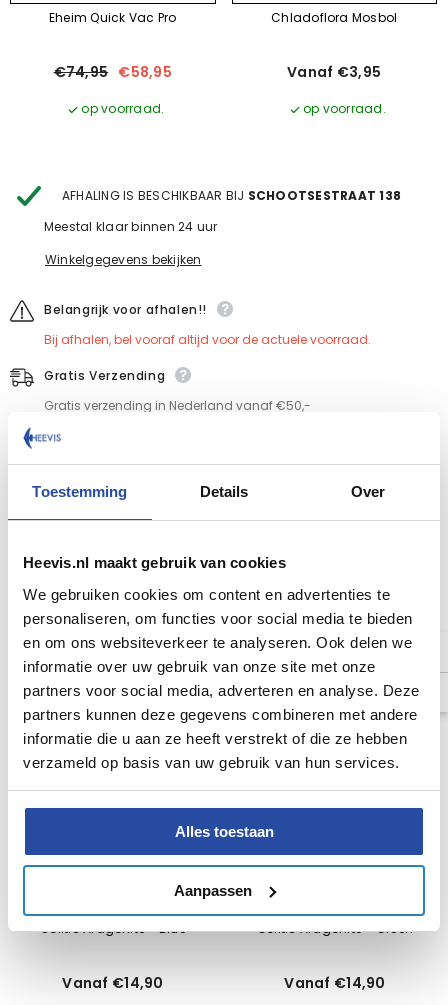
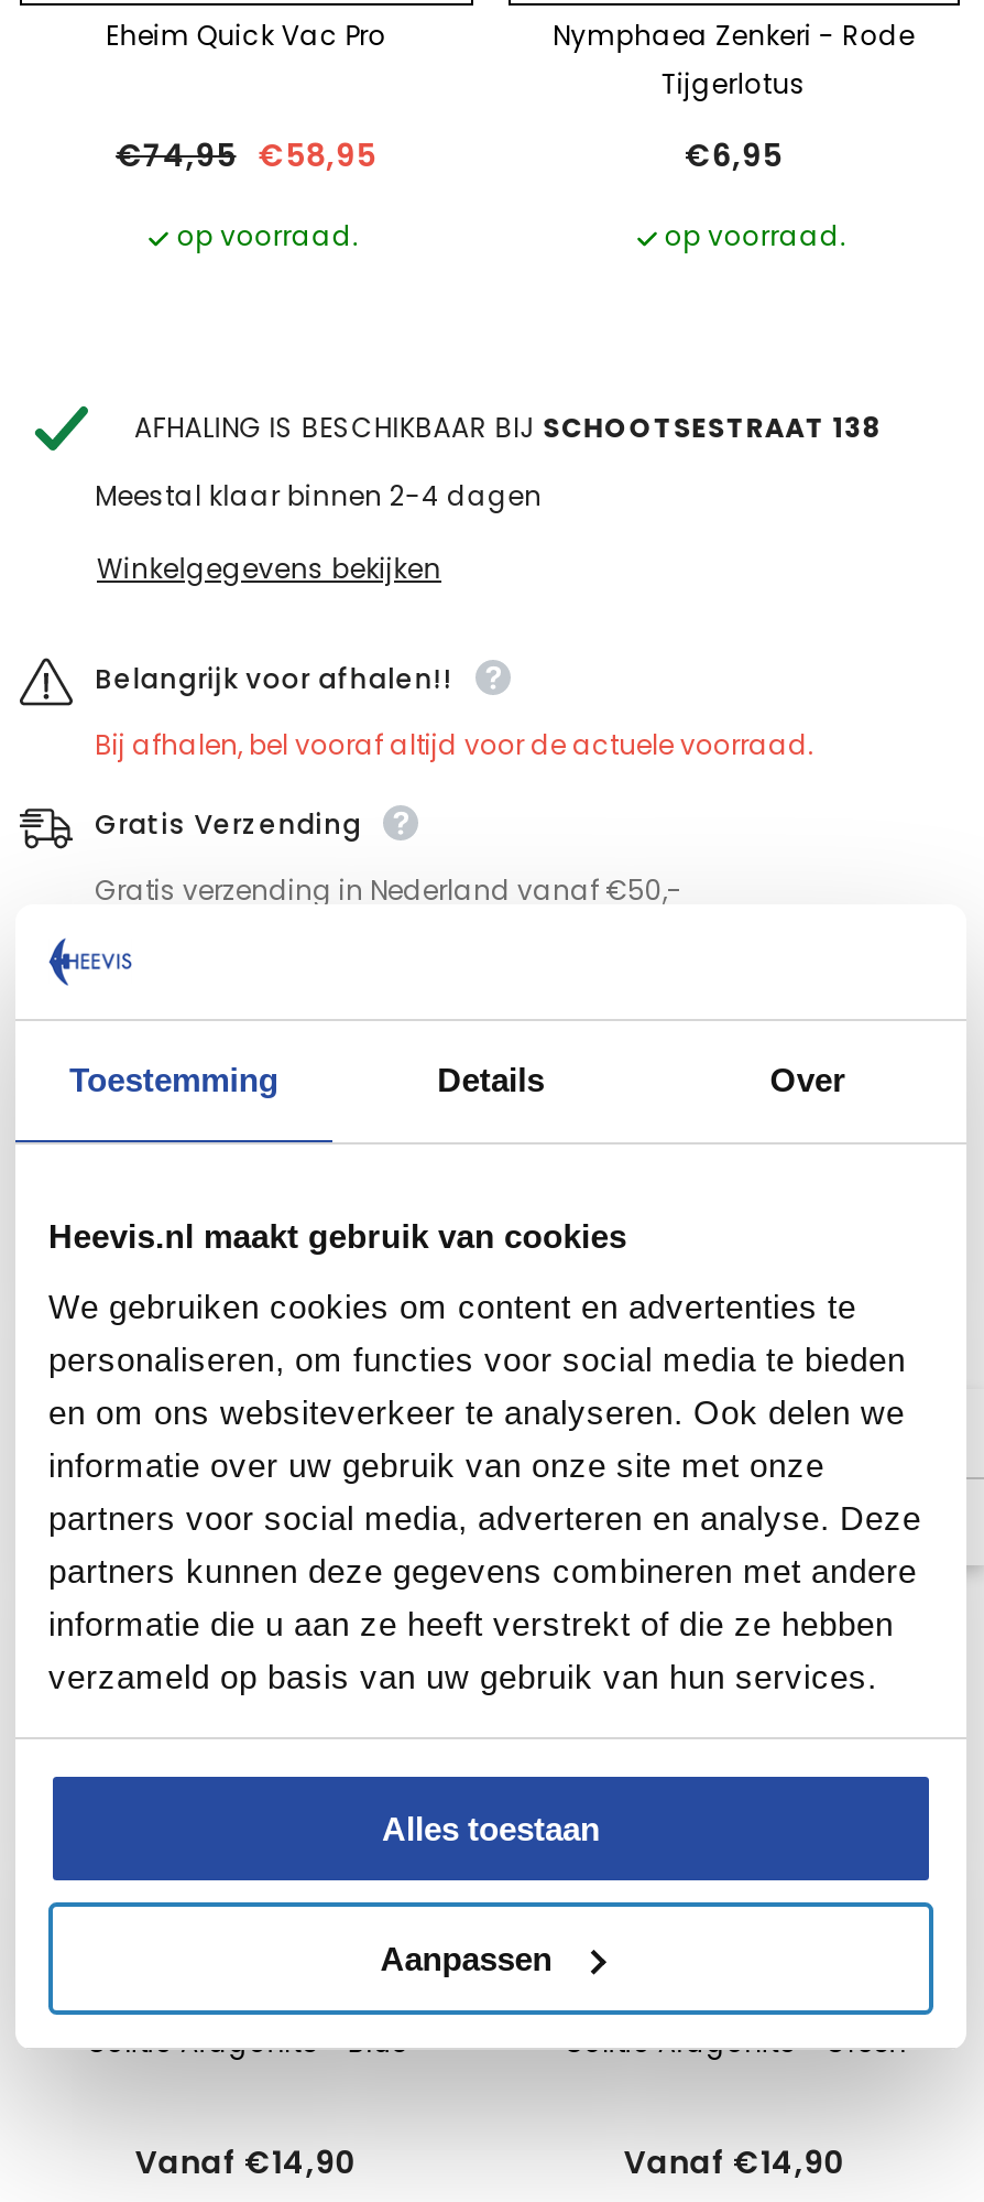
- Chladoflora Mosbol
+ Nymphaea Zenkeri - Rode
+ Tijgerlotus

- Vanaf €3,95
+ €6,95

- Meestal klaar binnen 24 uur
+ Meestal klaar binnen 2-4 dagen
